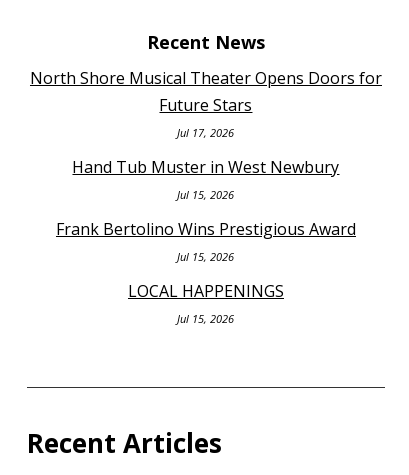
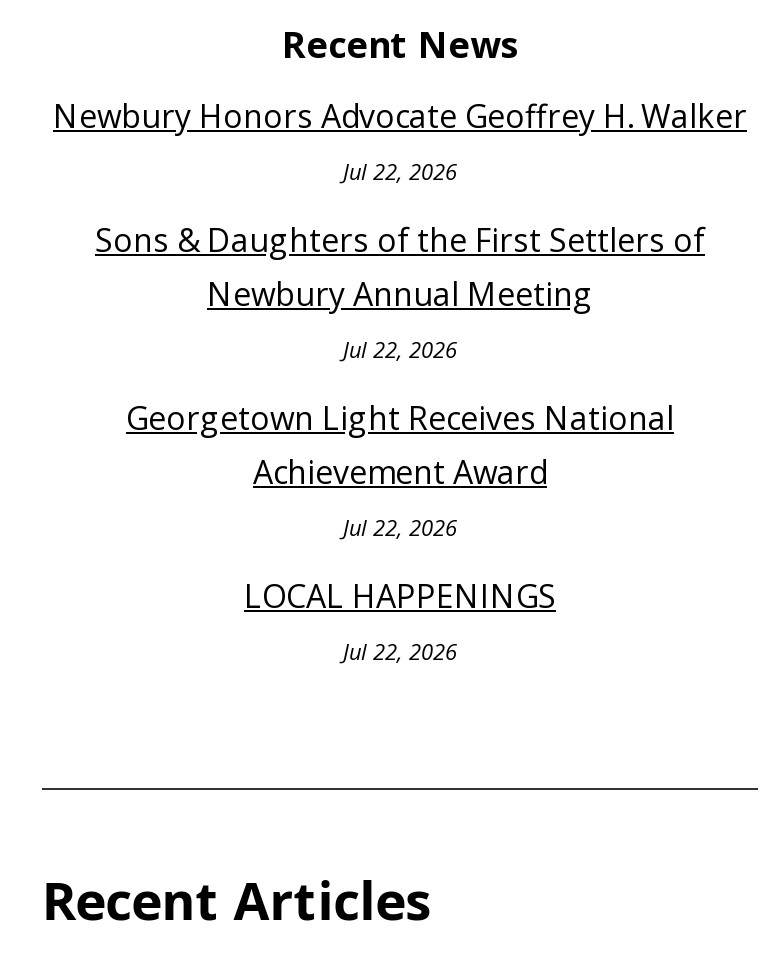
- North Shore Musical Theater Opens Doors for
- Future Stars
- Jul 17, 2026
+ Newbury Honors Advocate Geoffrey H. Walker
+ Jul 22, 2026

- Hand Tub Muster in West Newbury
- Jul 15, 2026
+ Sons & Daughters of the First Settlers of
+ Newbury Annual Meeting
+ Jul 22, 2026

- Frank Bertolino Wins Prestigious Award
- Jul 15, 2026
+ Georgetown Light Receives National
+ Achievement Award
+ Jul 22, 2026

- Jul 15, 2026
+ Jul 22, 2026
